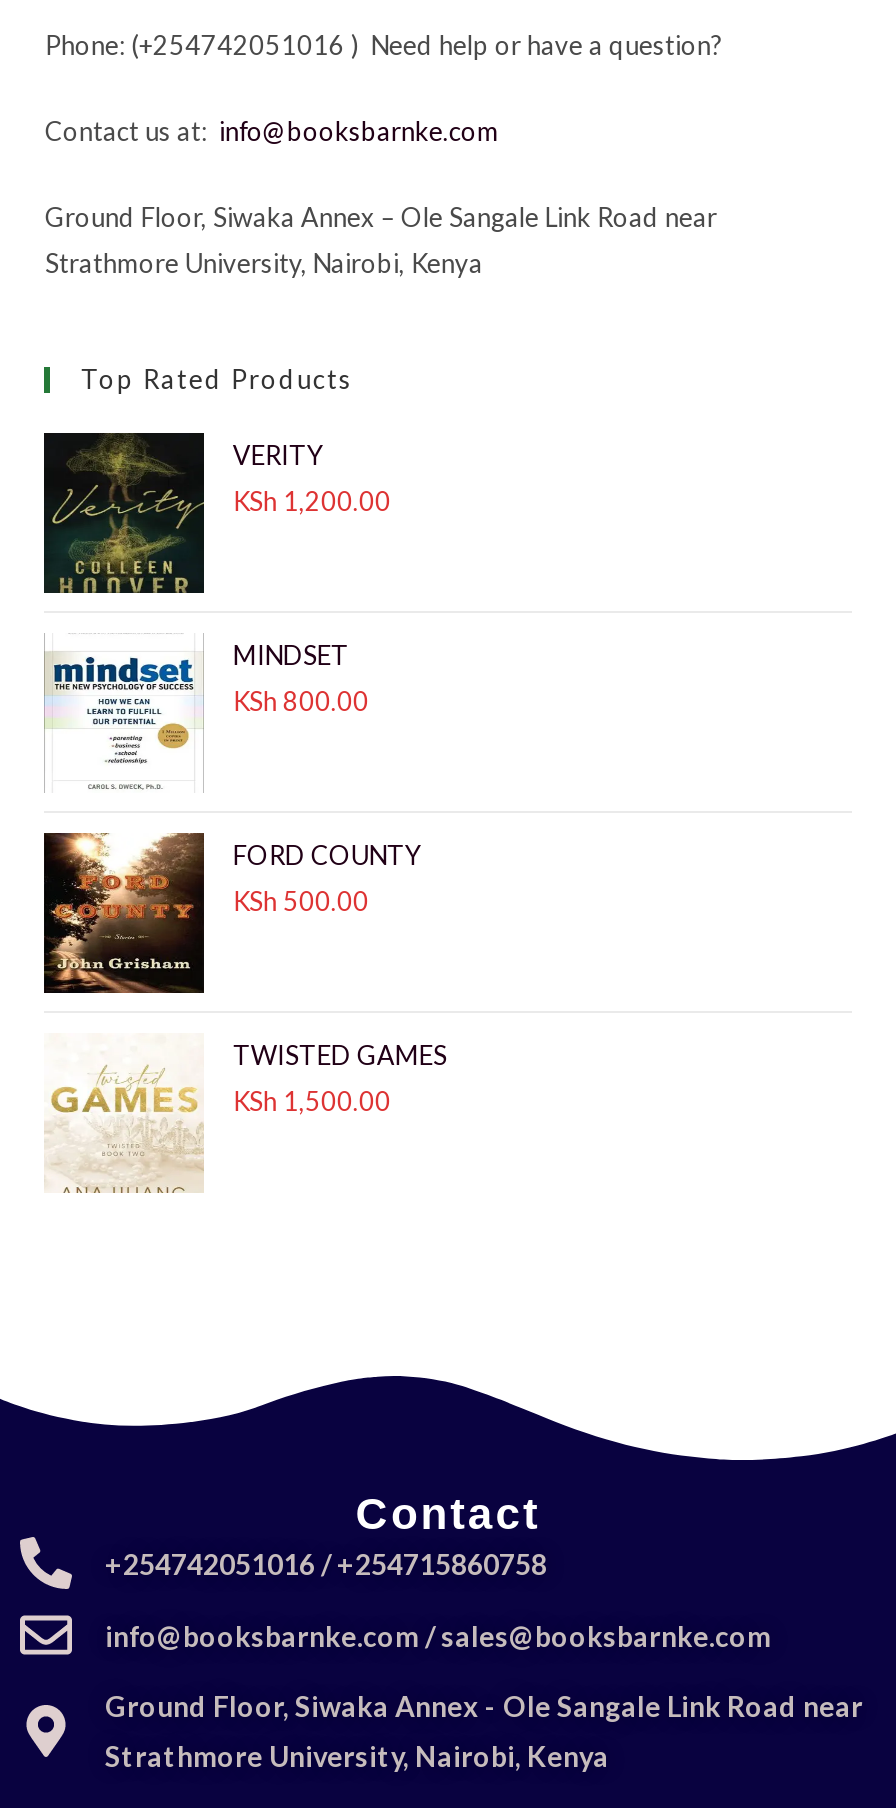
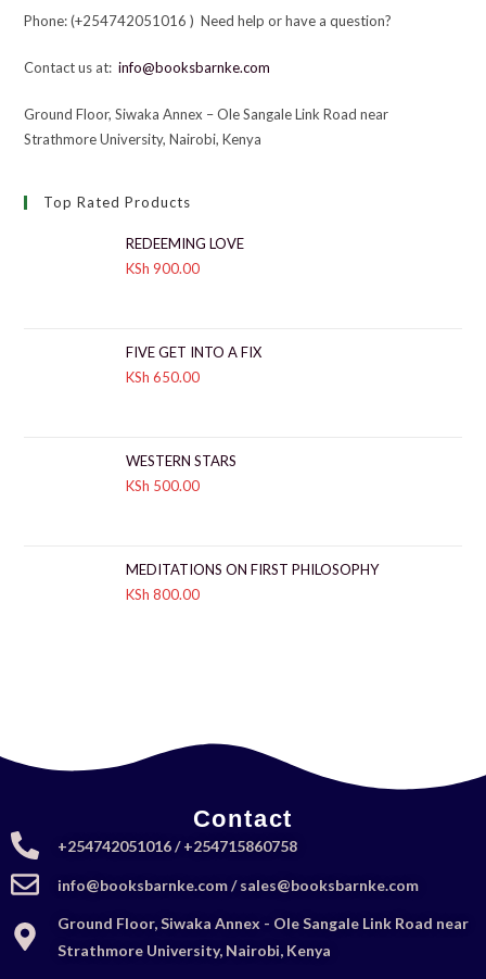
- [image]

- VERITY
- KSh 1,200.00
+ REDEEMING LOVE
+ KSh 900.00

- [image]

- MINDSET
- KSh 800.00
+ FIVE GET INTO A FIX
+ KSh 650.00

- [image]

- FORD COUNTY
+ WESTERN STARS

- TWISTED GAMES
- KSh 1,500.00
+ MEDITATIONS ON FIRST PHILOSOPHY
+ KSh 800.00

- [image]
